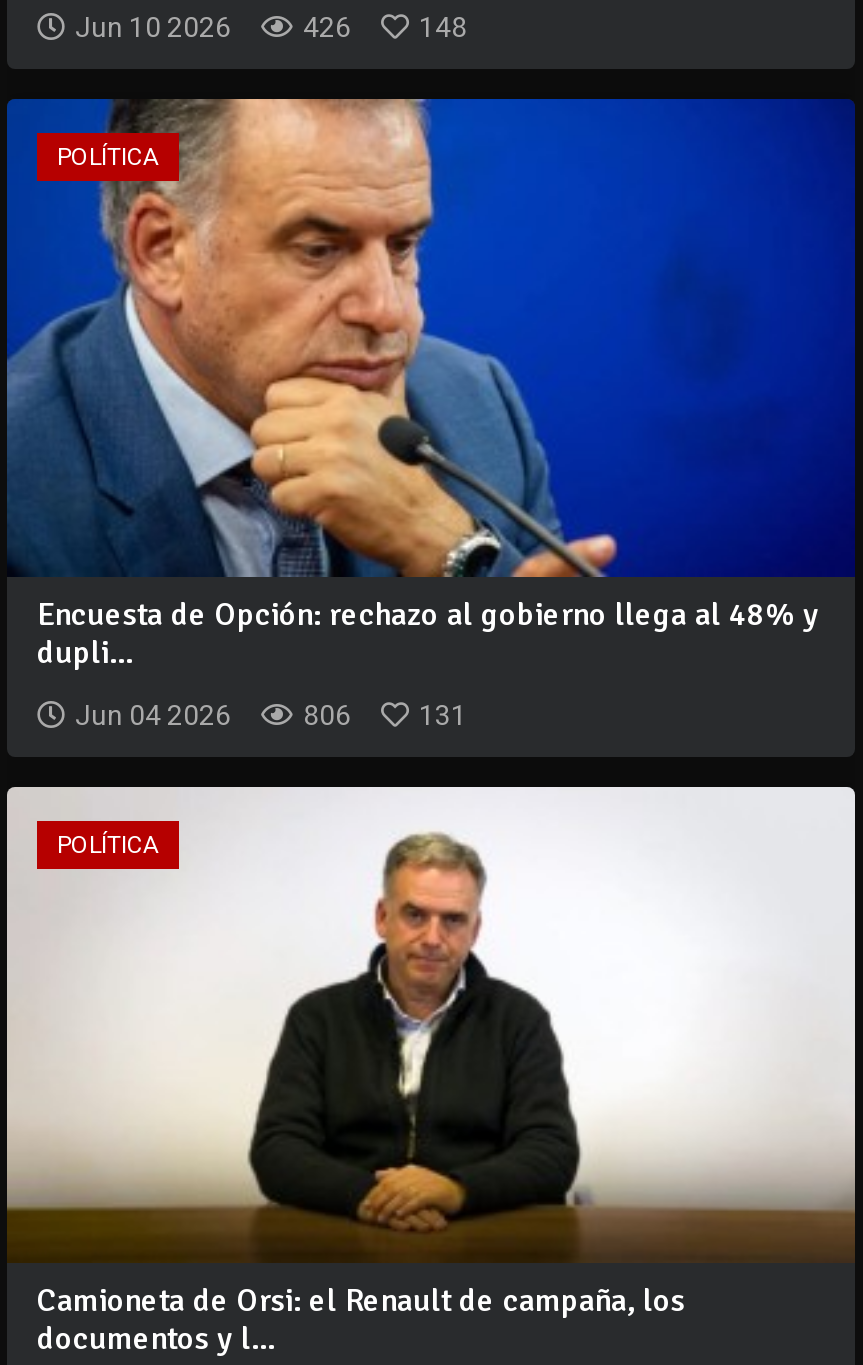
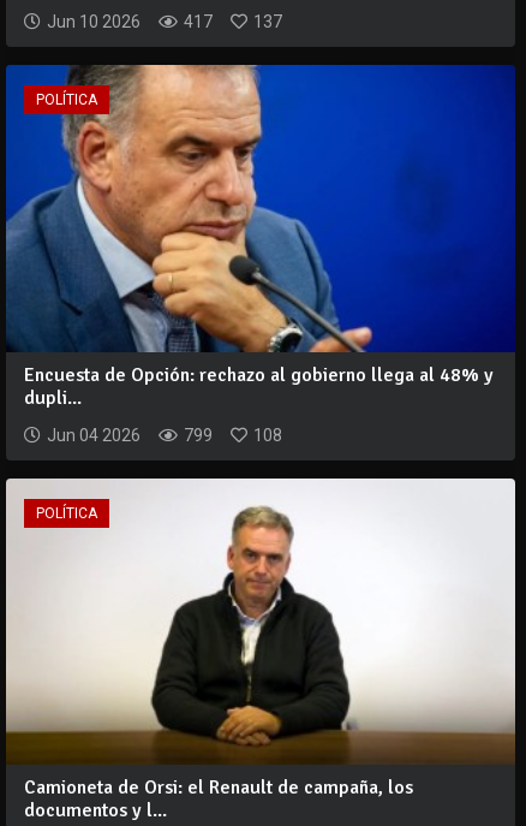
- 426
+ 417

- 148
+ 137

- 806
+ 799

- 131
+ 108
